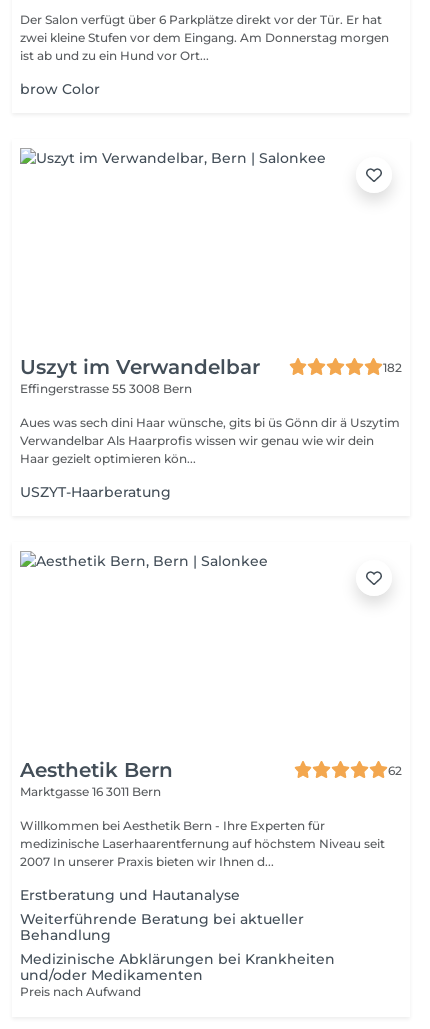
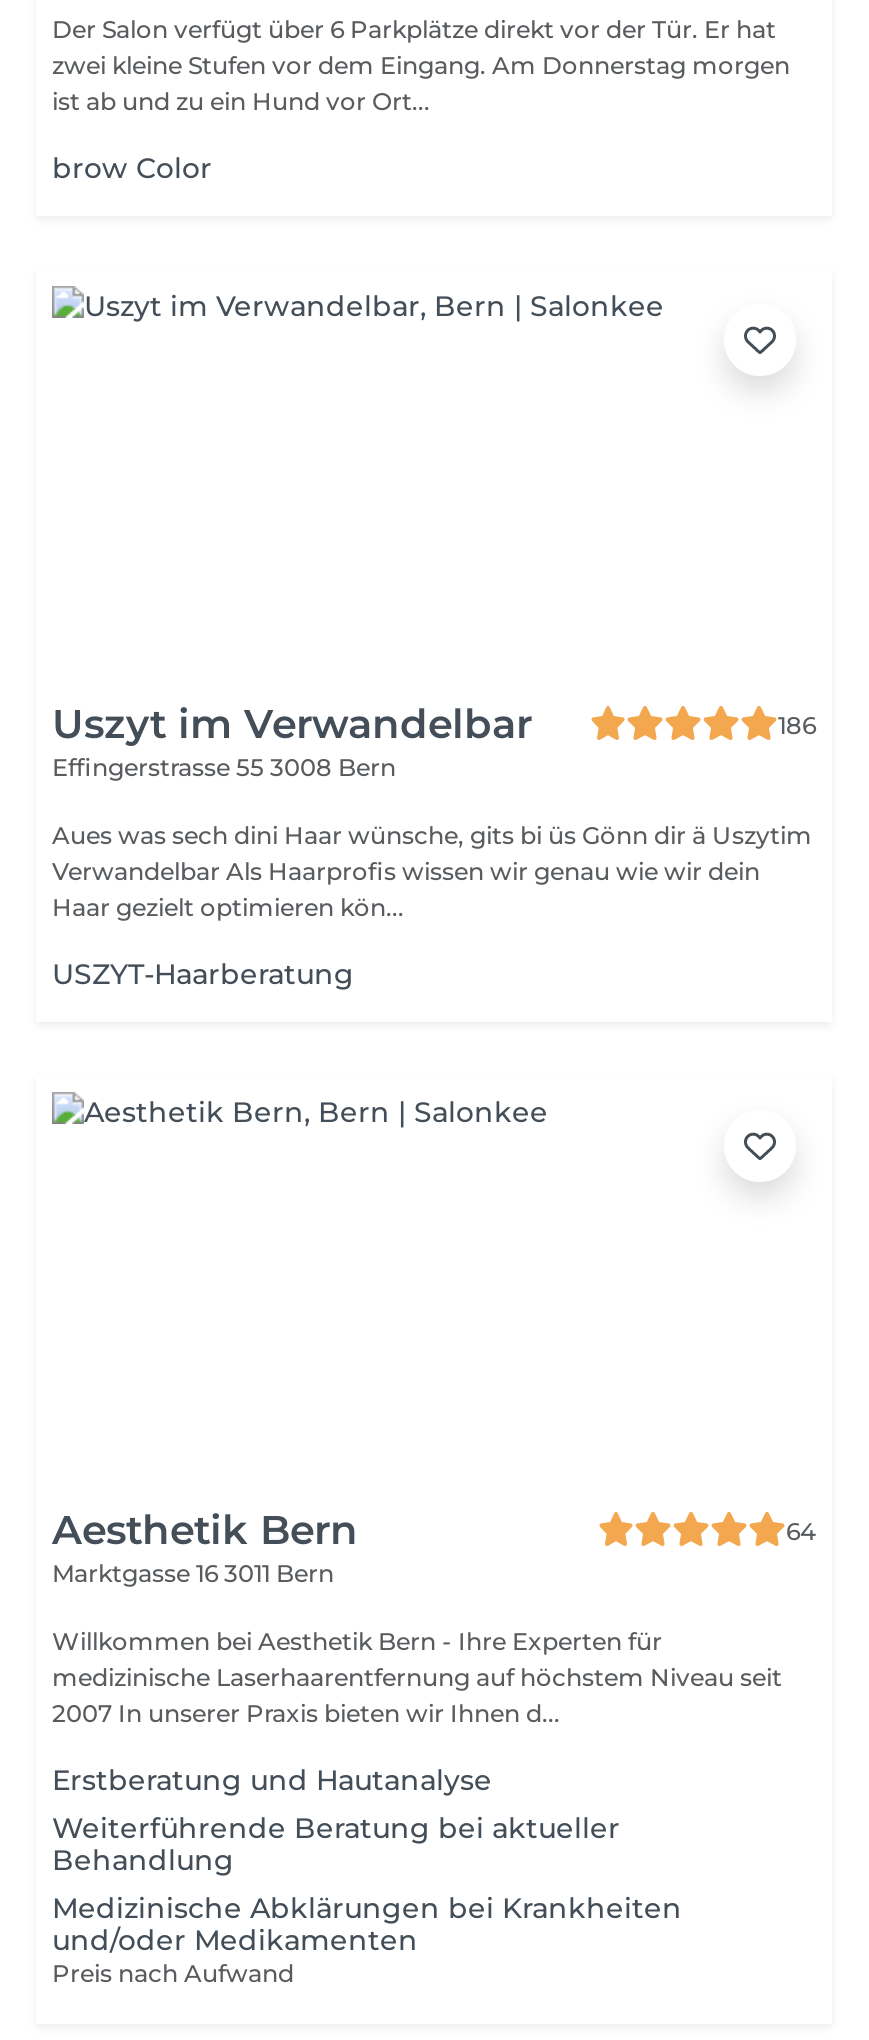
- 182
+ 186

- 62
+ 64
